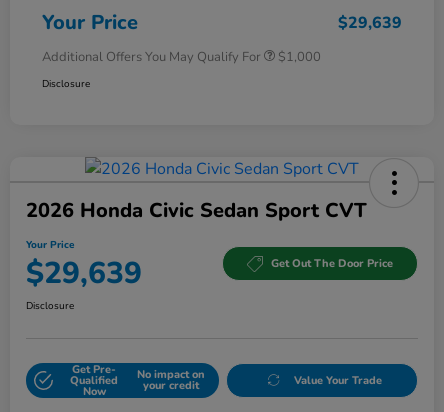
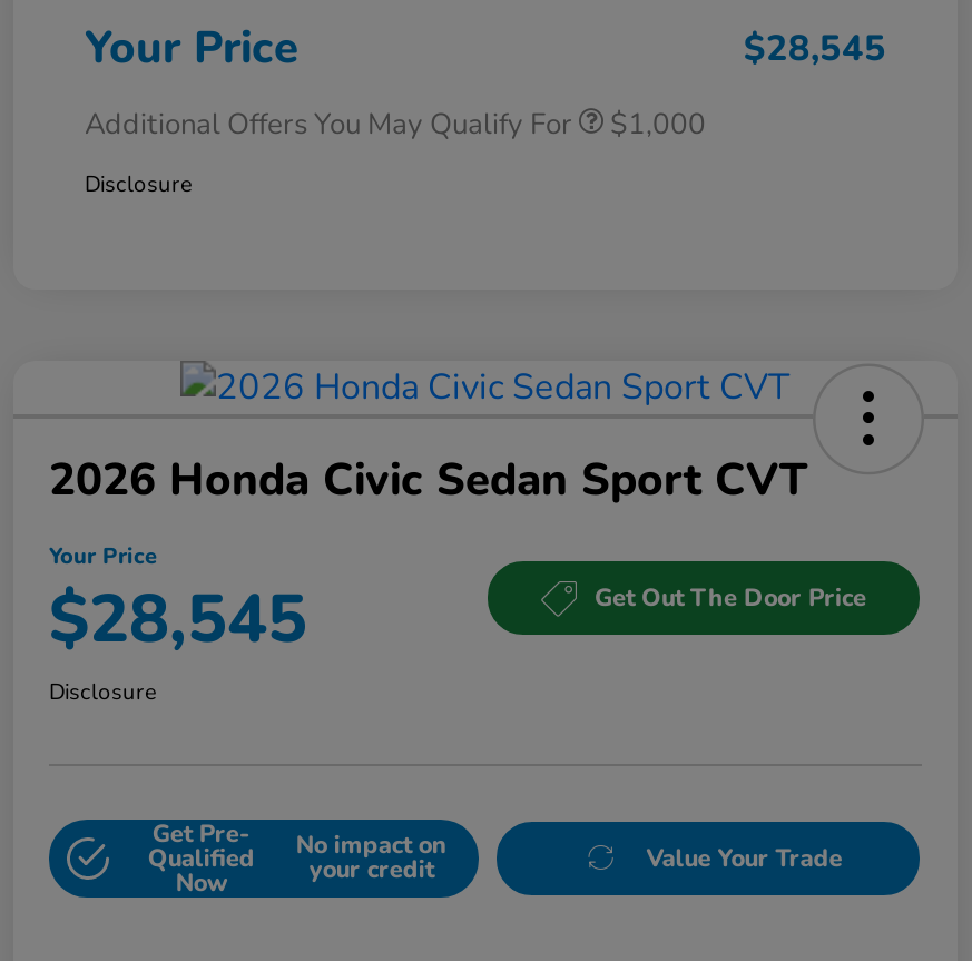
- $29,639
+ $28,545

- $29,639
+ $28,545
